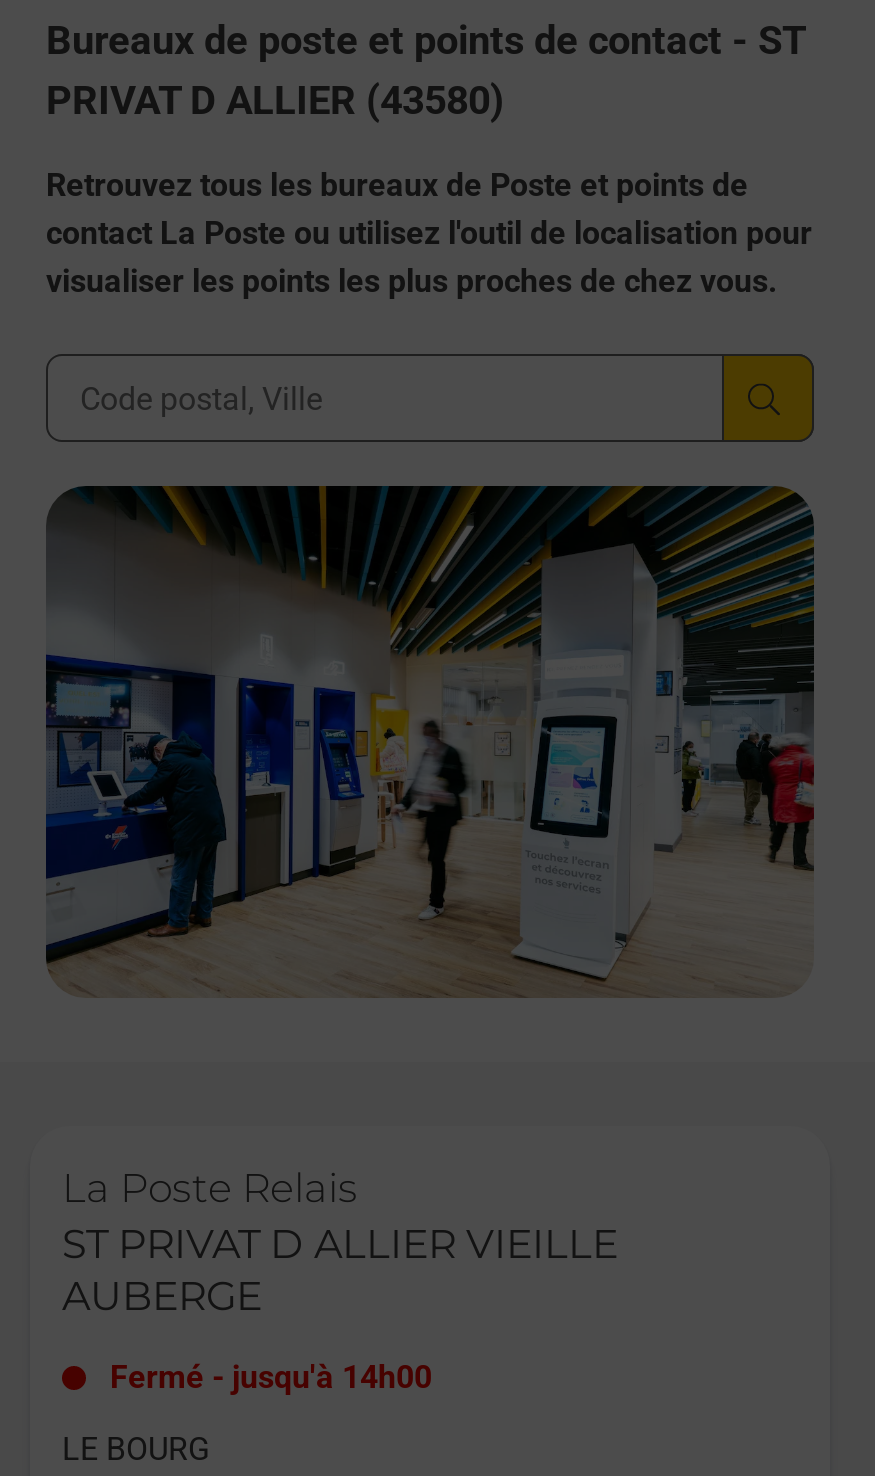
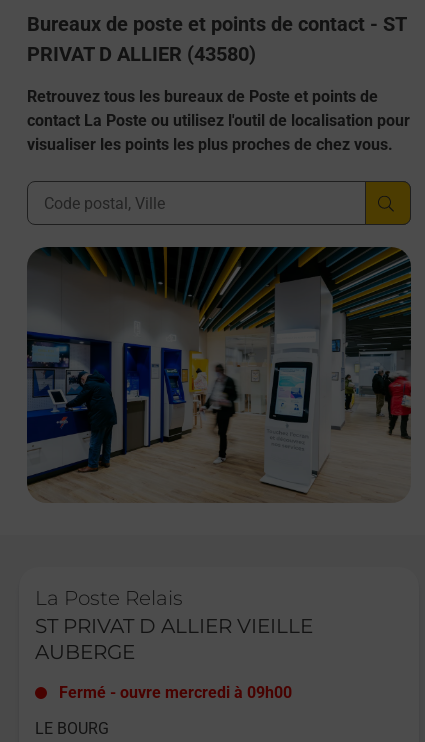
- Fermé - jusqu'à 14h00
+ Fermé - ouvre mercredi à 09h00
